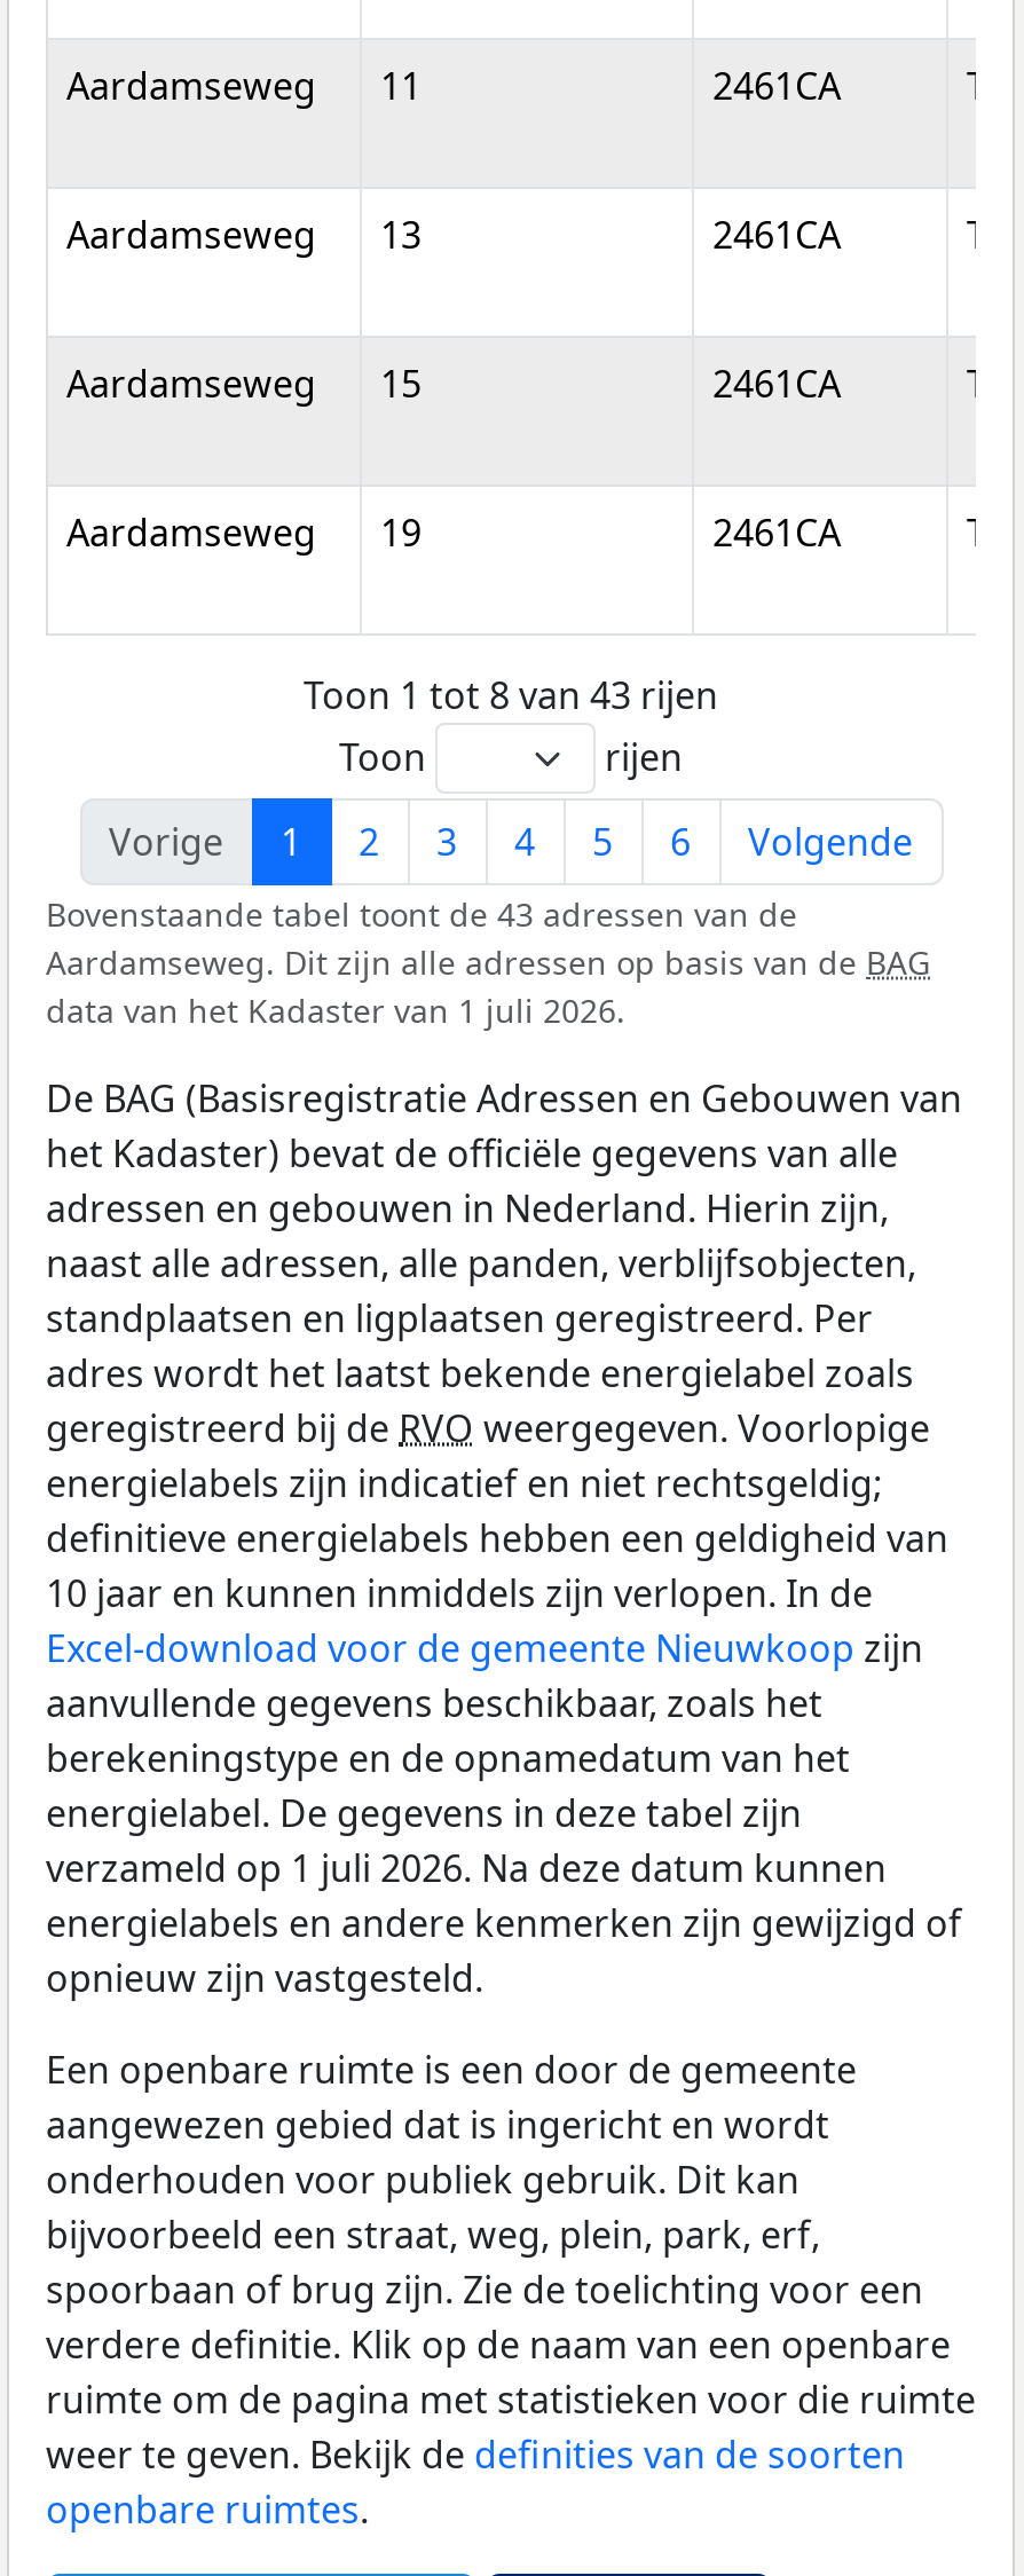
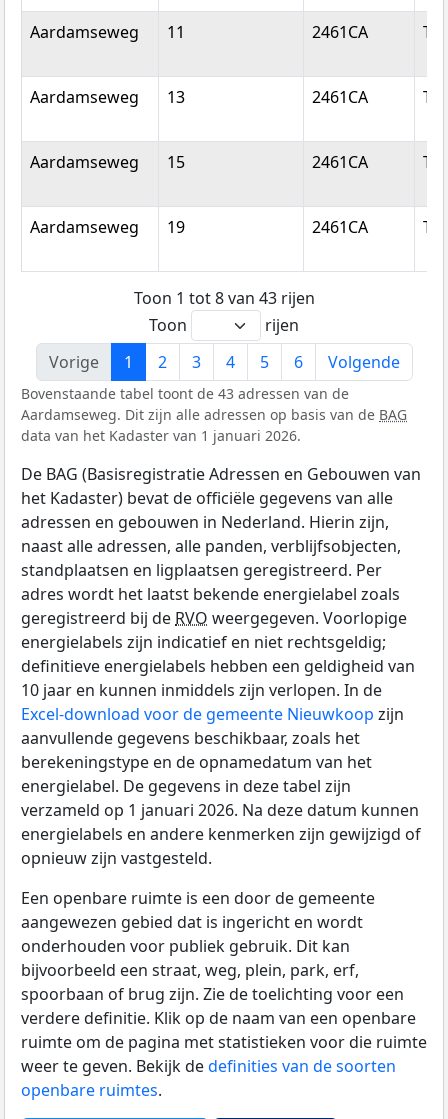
- data van het Kadaster van 1 juli 2026.
+ data van het Kadaster van 1 januari 2026.

- verzameld op 1 juli 2026. Na deze datum kunnen
+ verzameld op 1 januari 2026. Na deze datum kunnen
